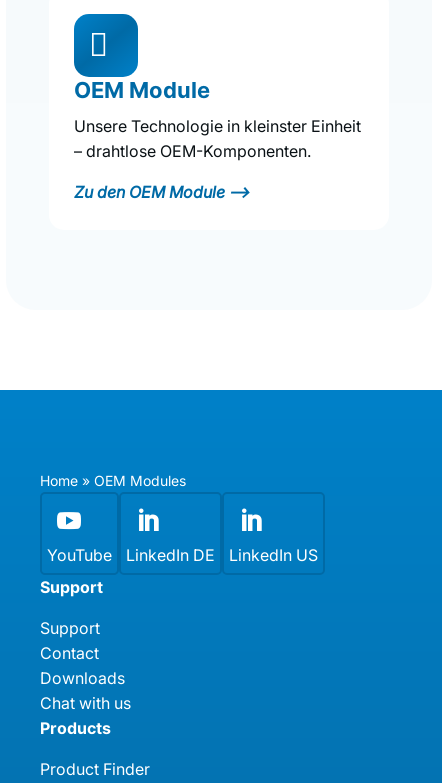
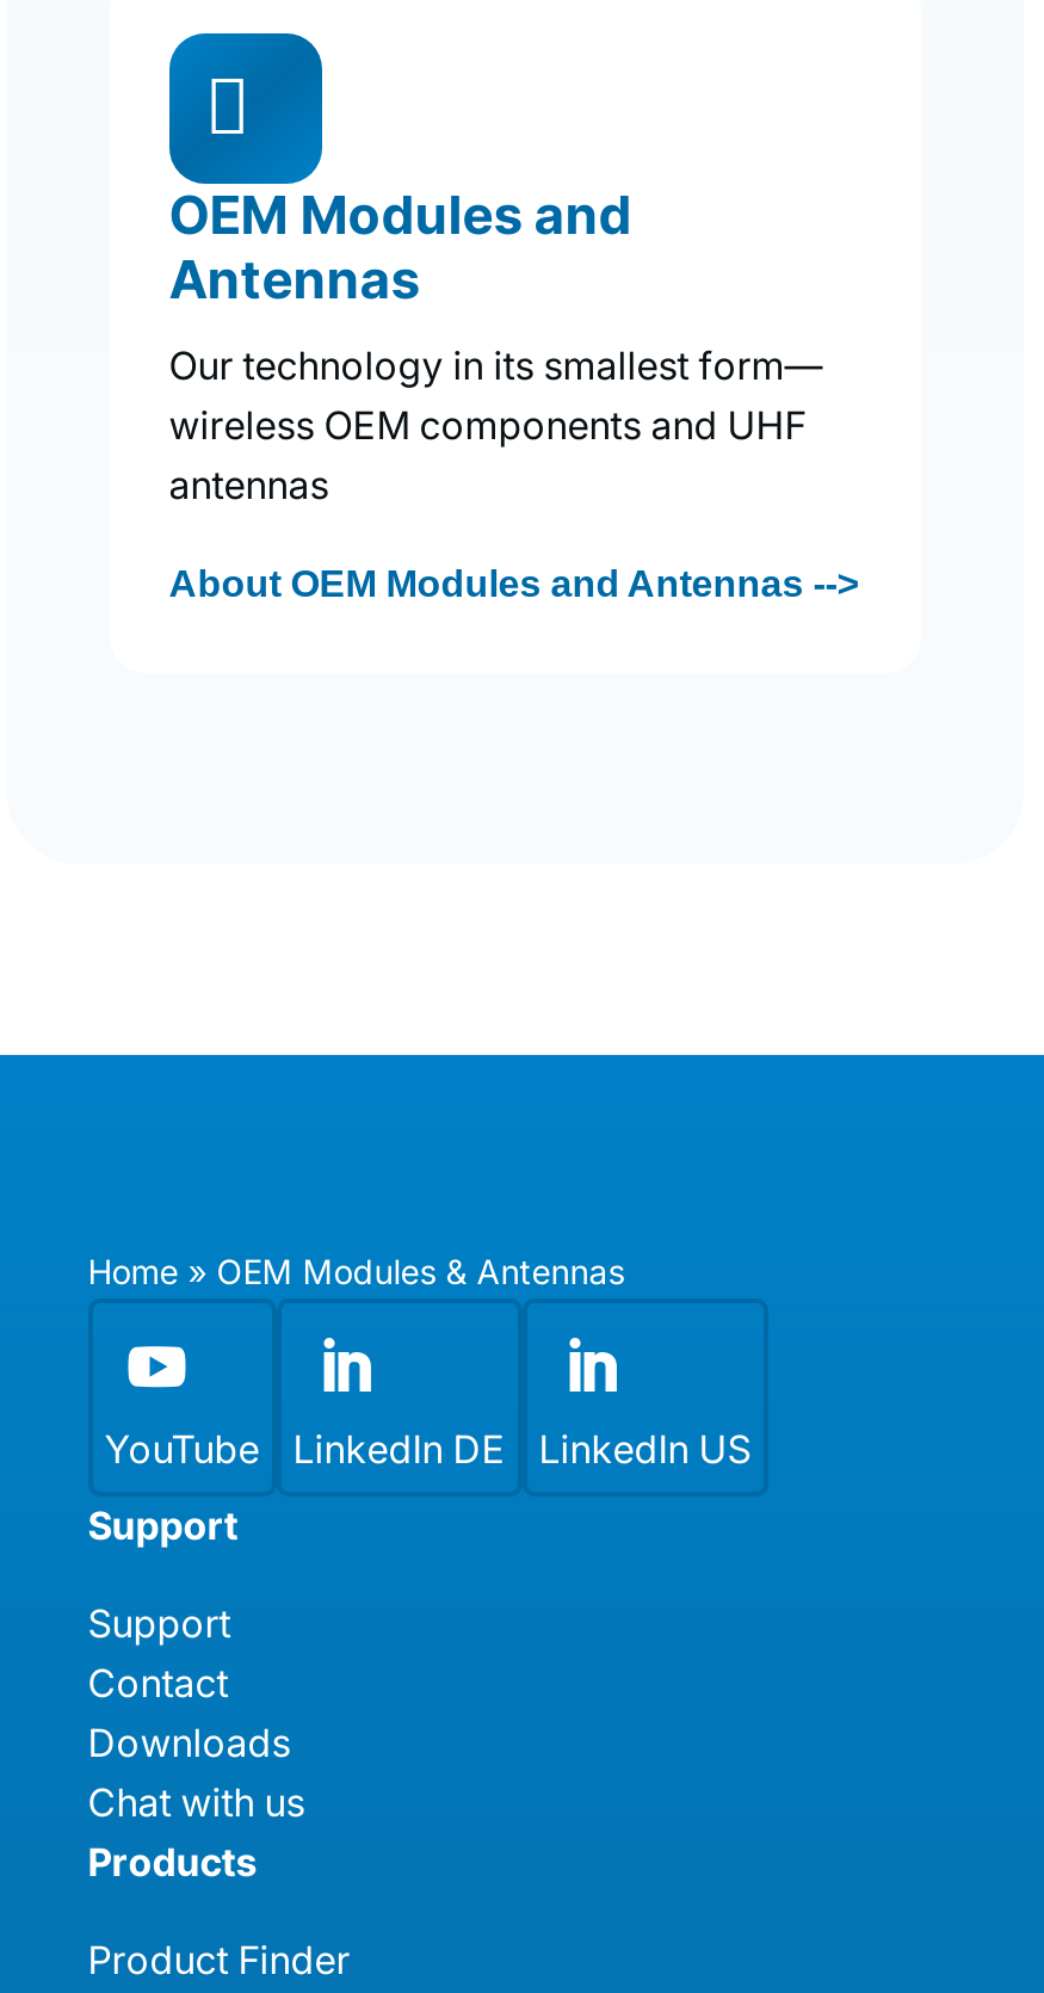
- OEM Module
+ OEM Modules and
+ Antennas

- Unsere Technologie in kleinster Einheit
- – drahtlose OEM-Komponenten.
+ Our technology in its smallest form—
+ wireless OEM components and UHF
+ antennas

- Zu den OEM Module -->
+ About OEM Modules and Antennas -->

- Home» OEM Modules
+ Home» OEM Modules & Antennas
